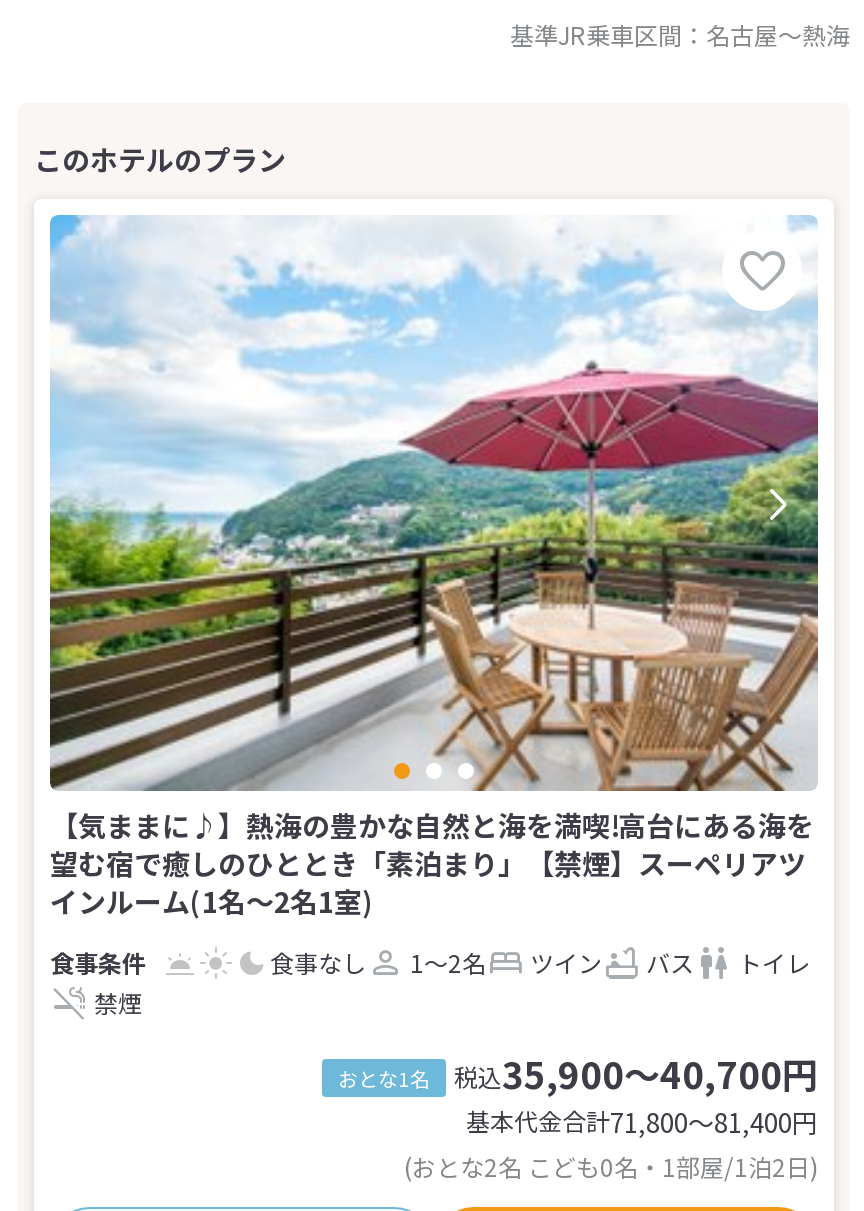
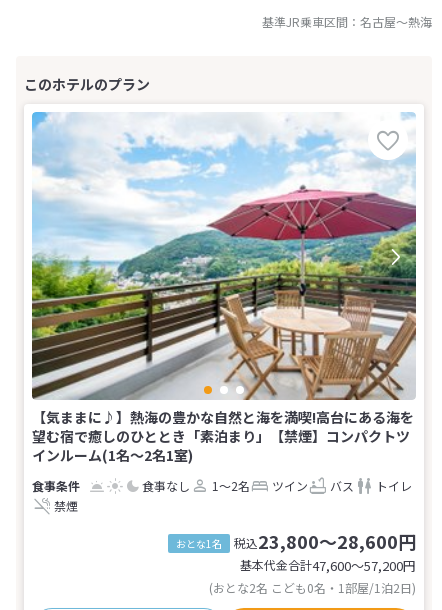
- 望む宿で癒しのひととき「素泊まり」【禁煙】スーペリアツ
+ 望む宿で癒しのひととき「素泊まり」【禁煙】コンパクトツ

- おとな1名 税込35,900～40,700円
+ おとな1名 税込23,800～28,600円

- 基本代金合計71,800〜81,400円
+ 基本代金合計47,600〜57,200円
